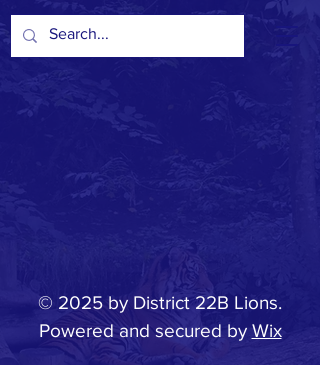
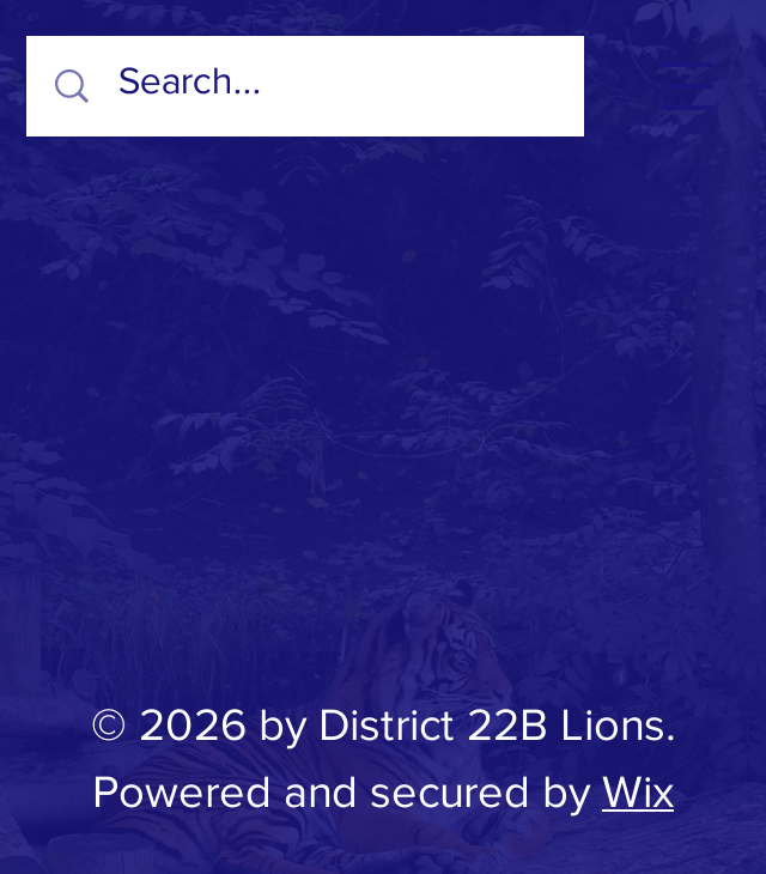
- © 2025 by District 22B Lions.
+ © 2026 by District 22B Lions.
